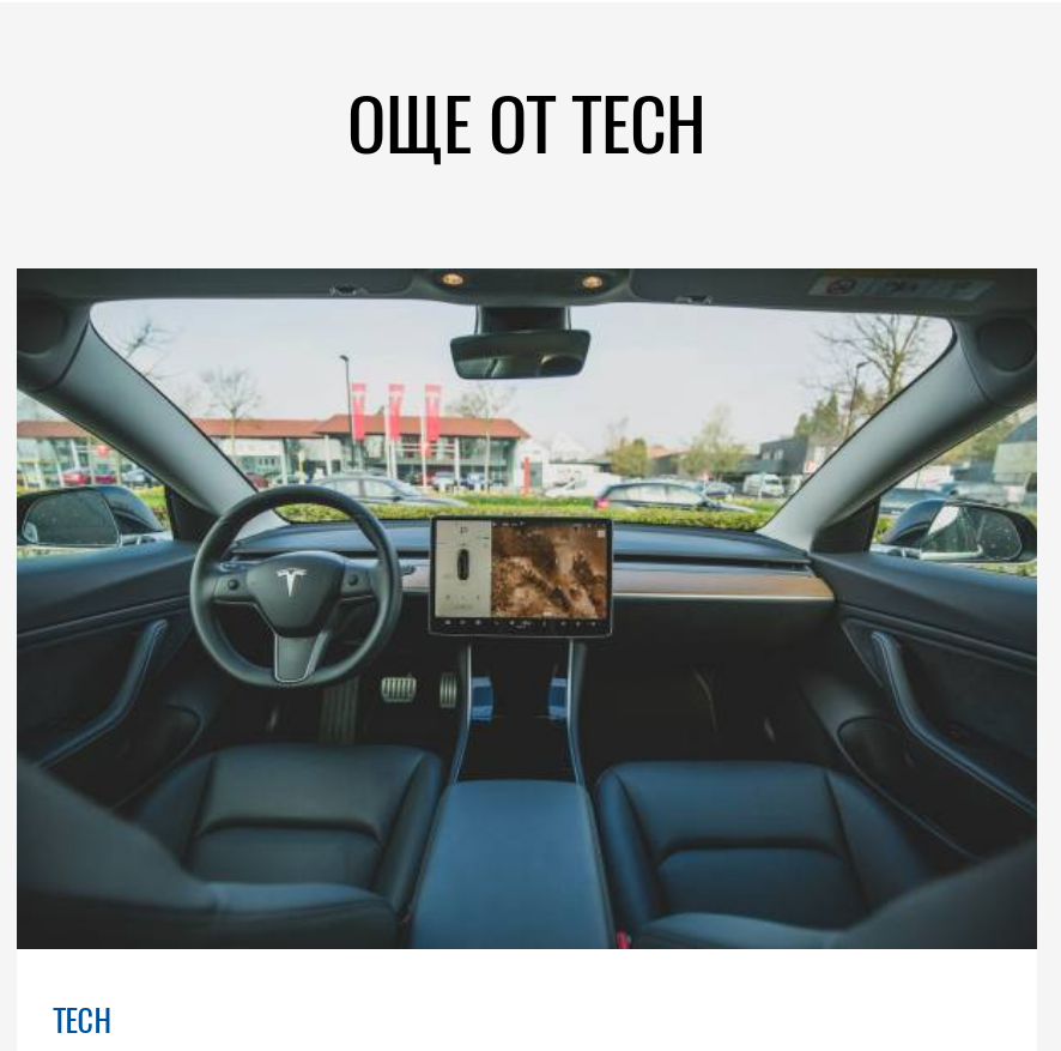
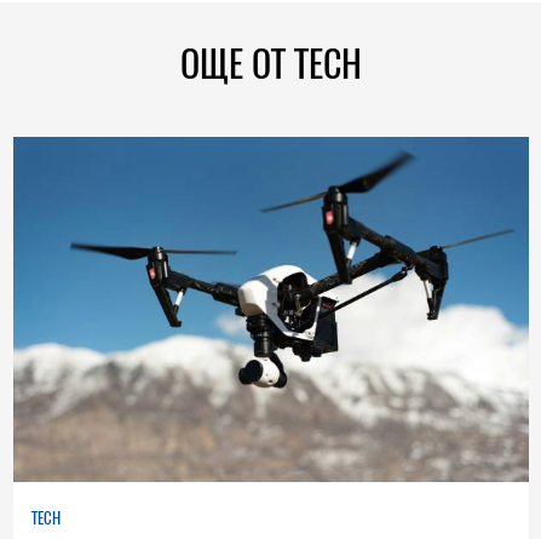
- [image]
+ [image]
